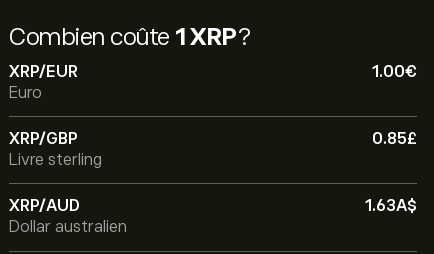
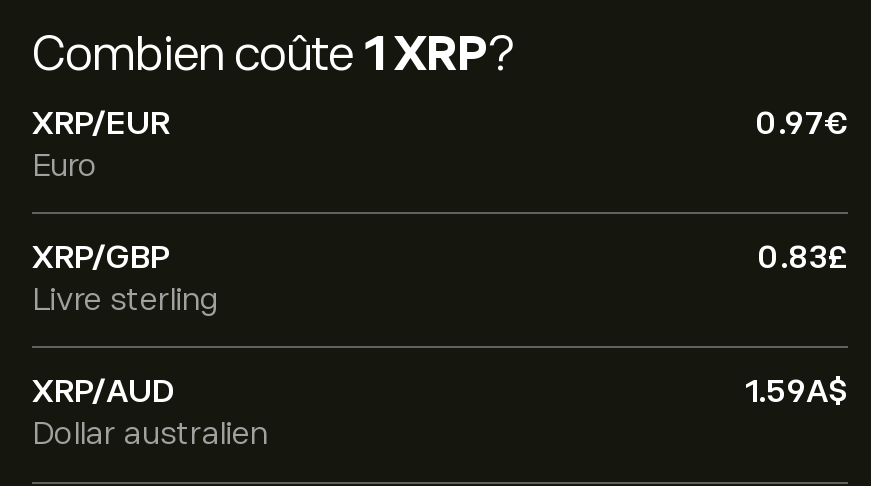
- 1.00€
+ 0.97€

- 0.85£
+ 0.83£

- 1.63A$
+ 1.59A$
